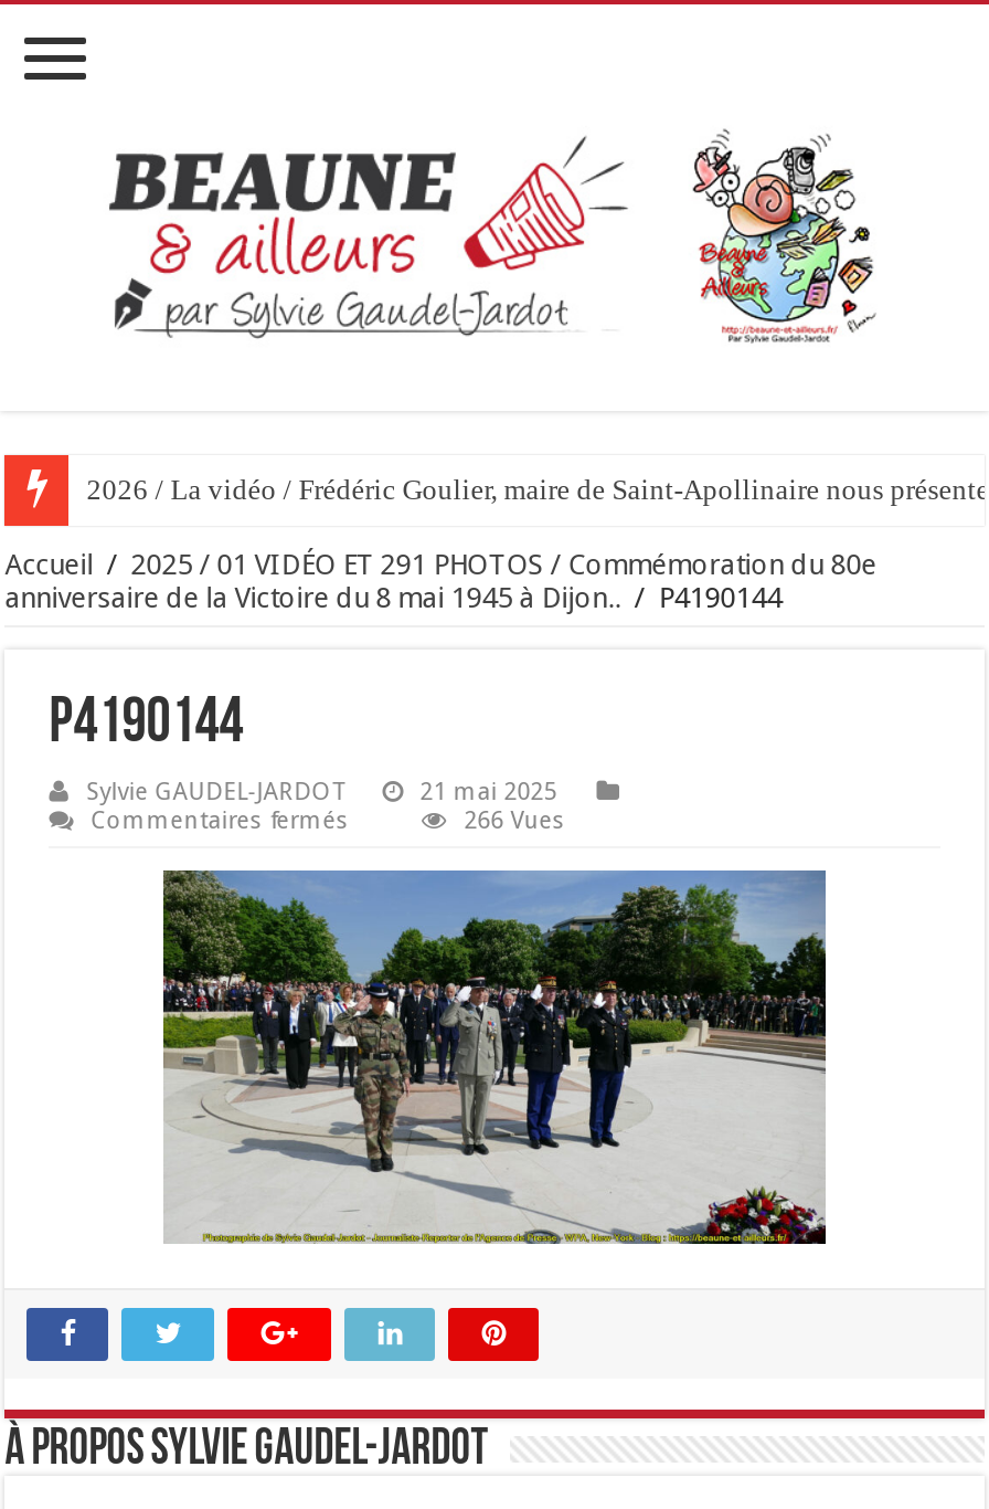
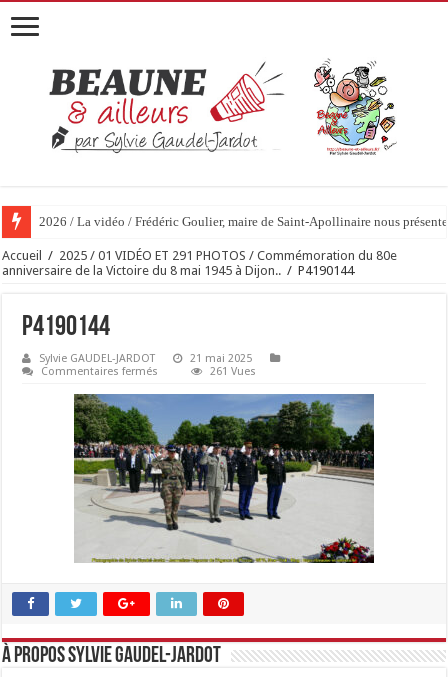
- 266 Vues
+ 261 Vues
